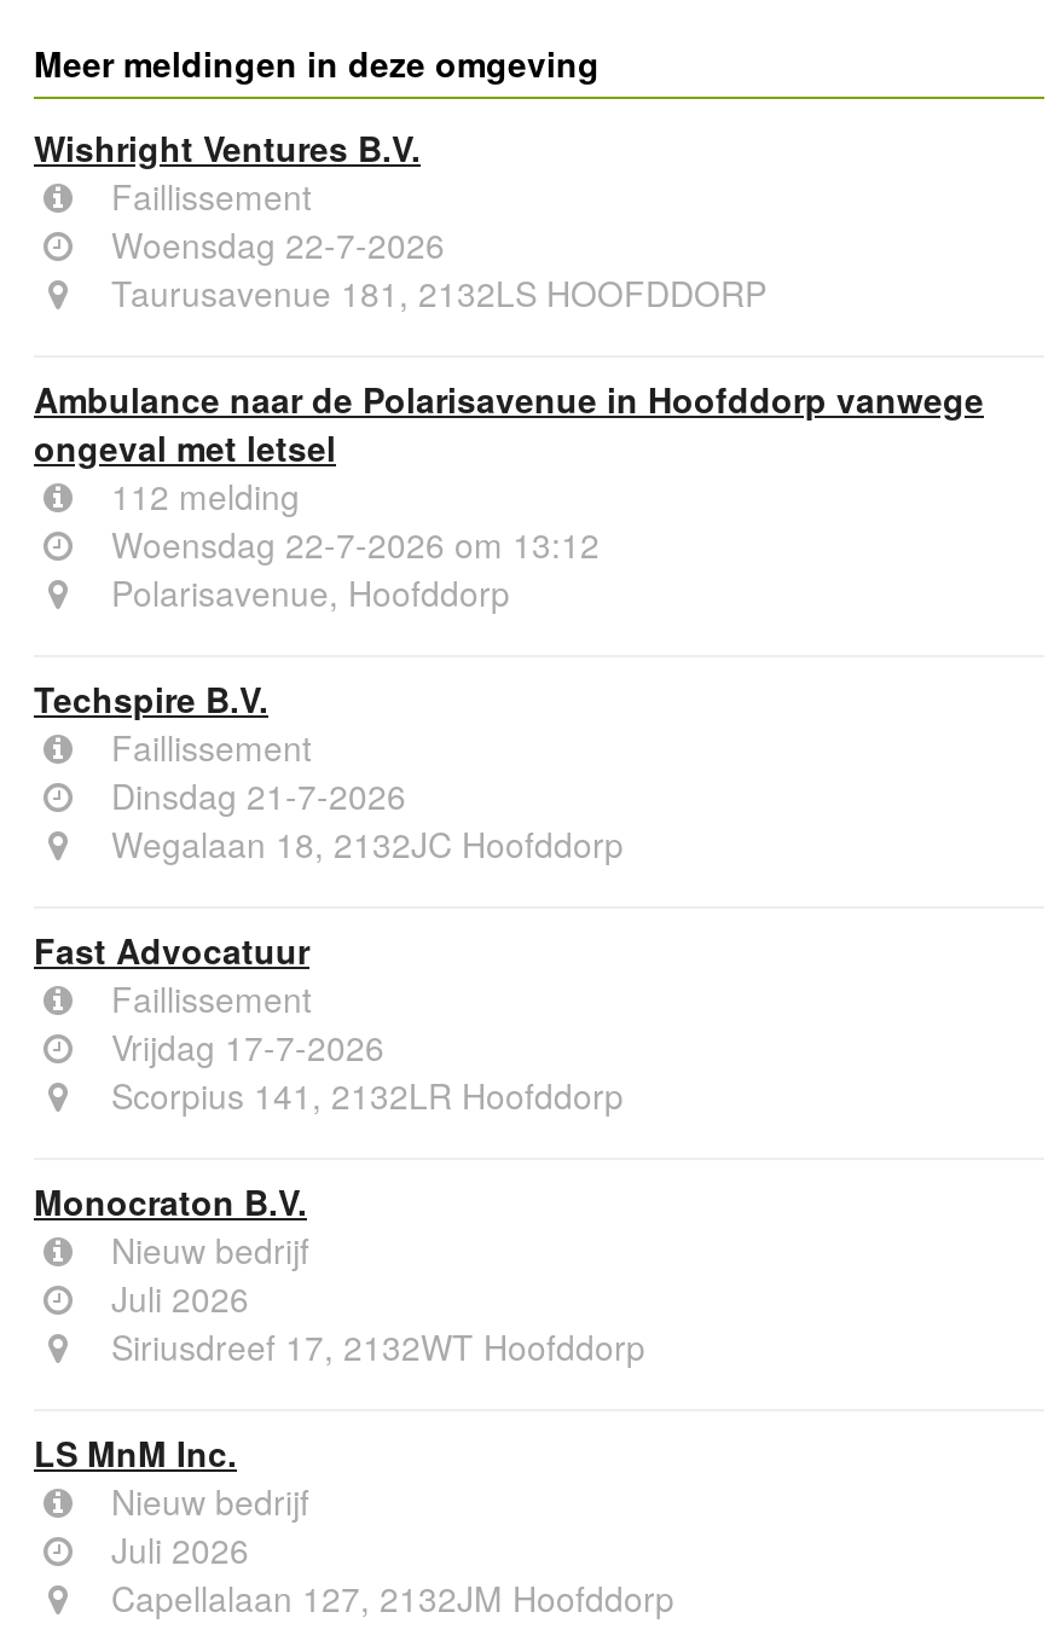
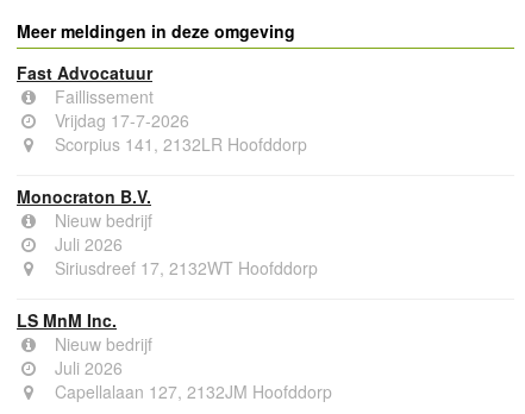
- Wishright Ventures B.V.
- Faillissement
- Woensdag 22-7-2026
- Taurusavenue 181, 2132LS HOOFDDORP
- Ambulance naar de Polarisavenue in Hoofddorp vanwege
- ongeval met letsel
- 112 melding
- Woensdag 22-7-2026 om 13:12
- Polarisavenue, Hoofddorp
- Techspire B.V.
- Faillissement
- Dinsdag 21-7-2026
- Wegalaan 18, 2132JC Hoofddorp
